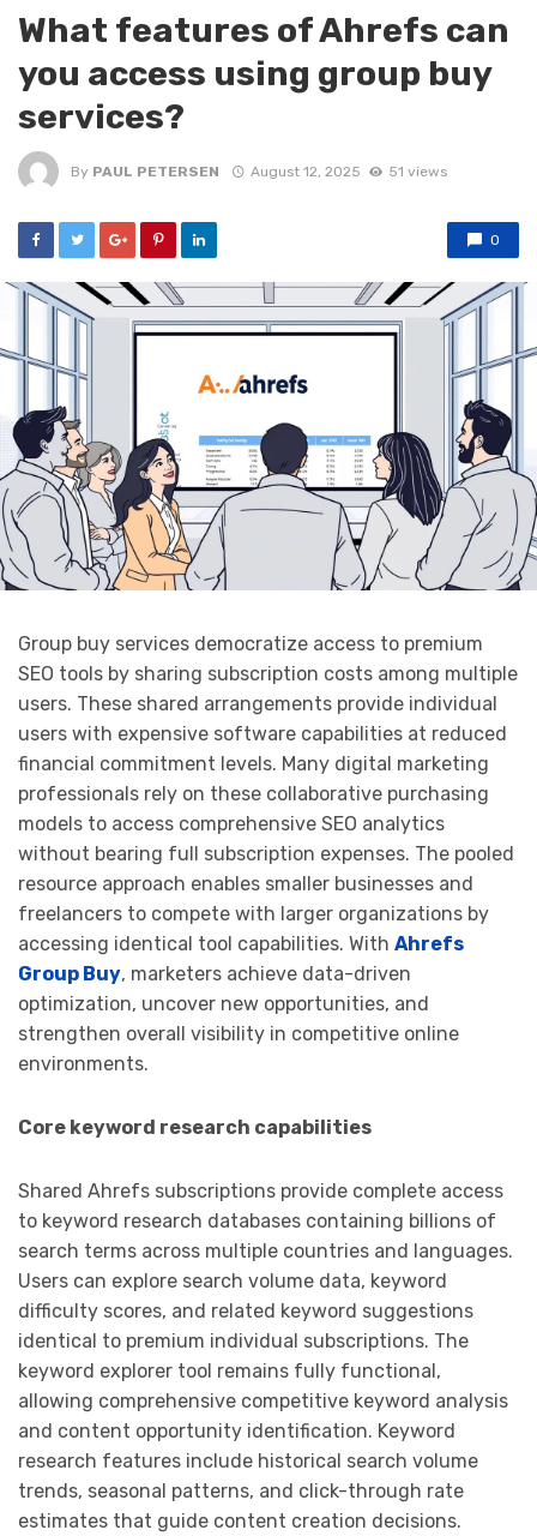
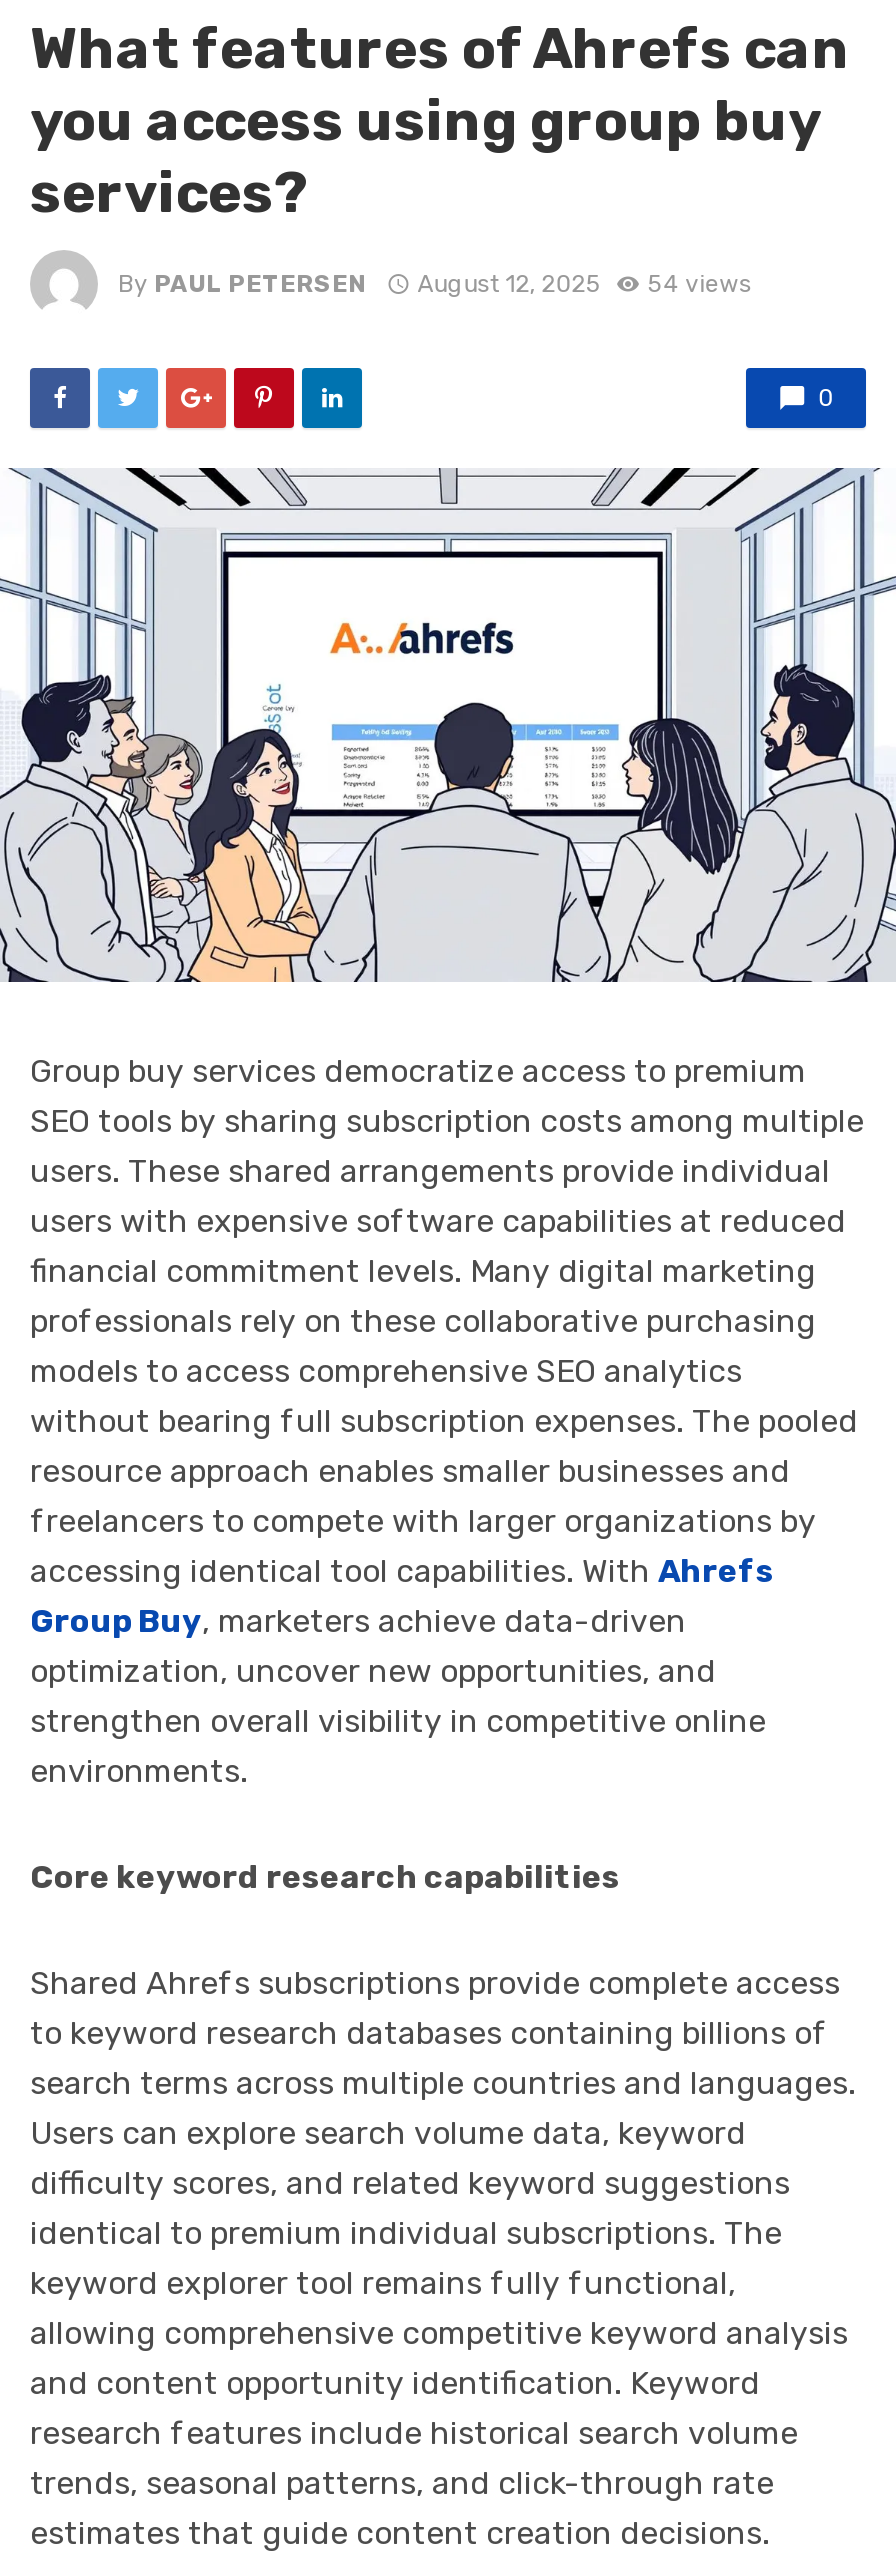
- By PAUL PETERSEN August 12, 2025 51 views
+ By PAUL PETERSEN August 12, 2025 54 views
